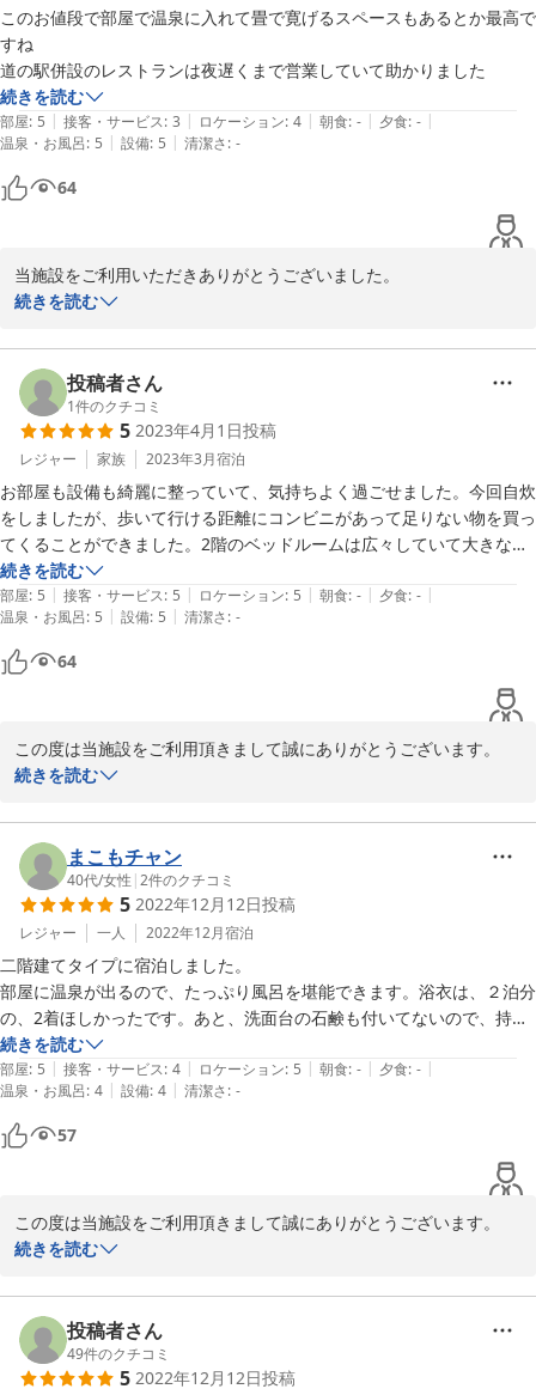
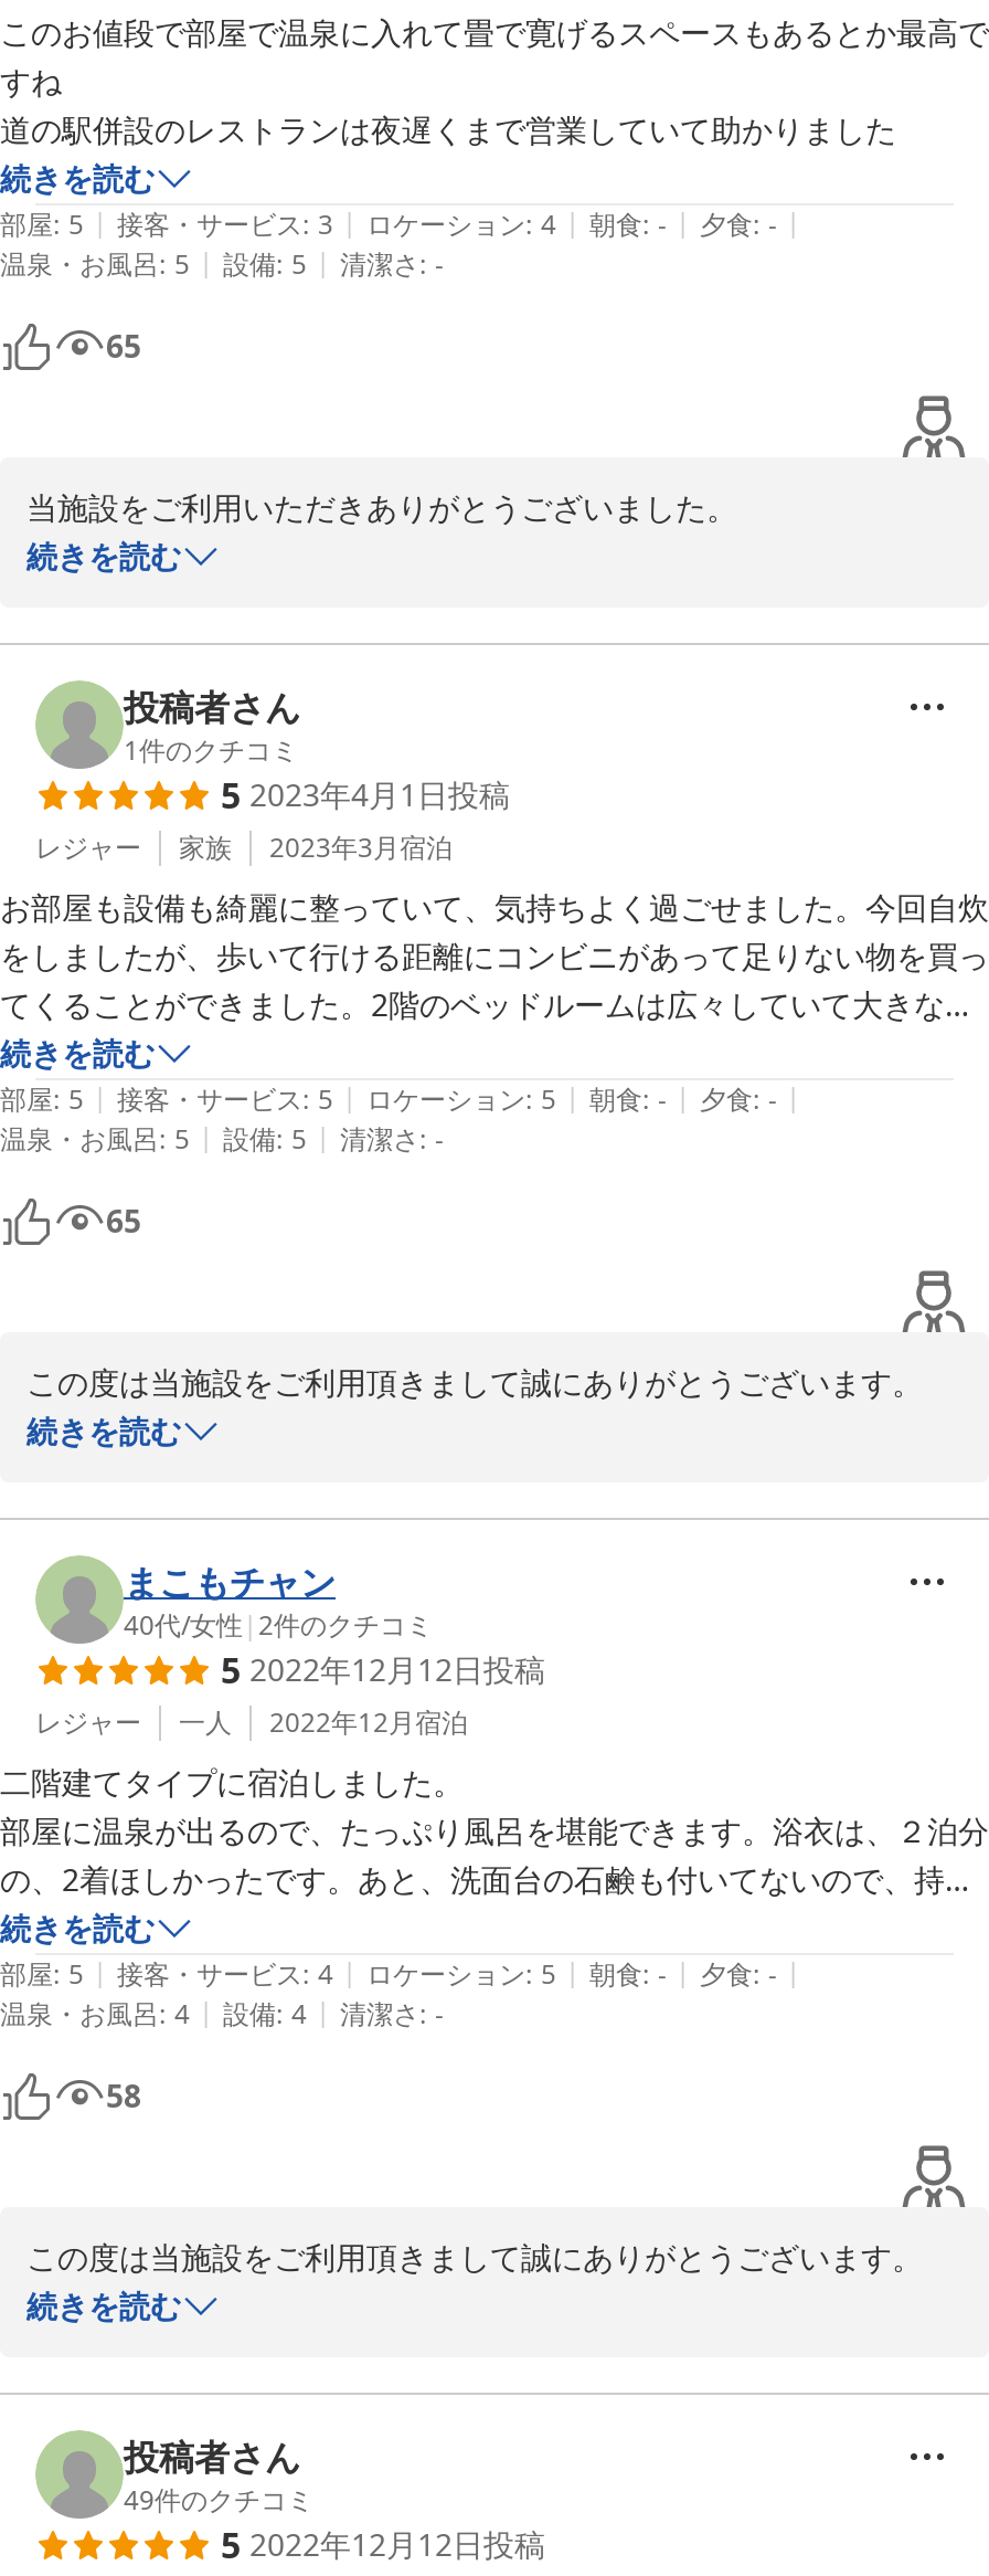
- 64
+ 65

- 64
+ 65

- 57
+ 58
